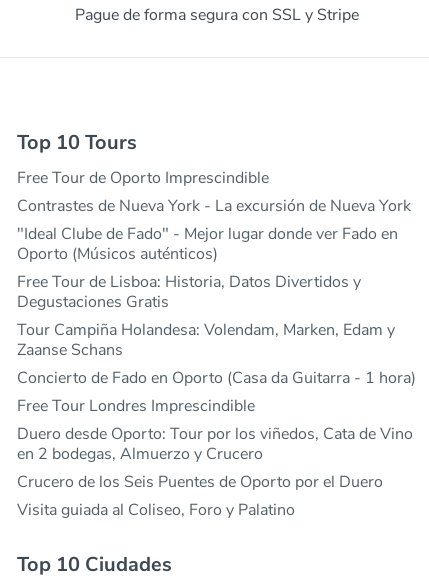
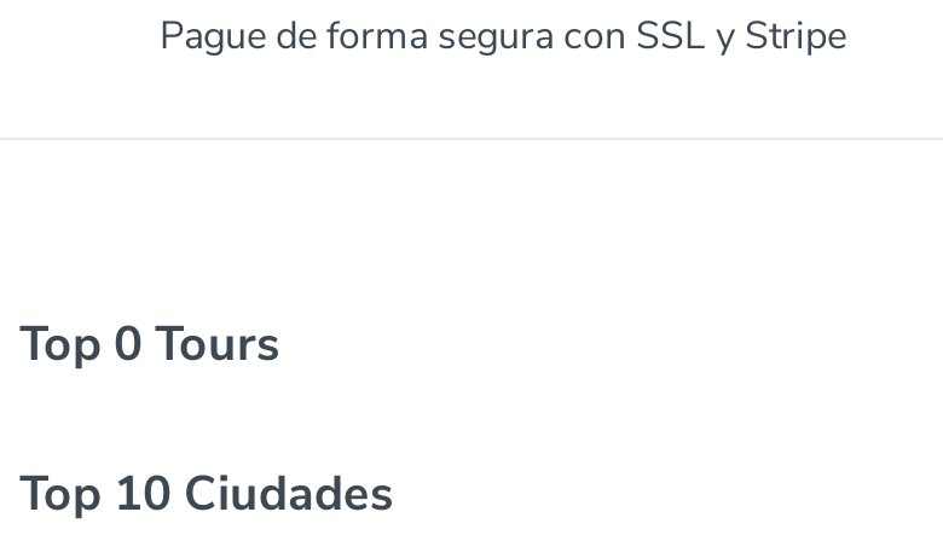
- Top 10 Tours
- Free Tour de Oporto Imprescindible
- Contrastes de Nueva York - La excursión de Nueva York
- "Ideal Clube de Fado" - Mejor lugar donde ver Fado en
- Oporto (Músicos auténticos)
- Free Tour de Lisboa: Historia, Datos Divertidos y
- Degustaciones Gratis
- Tour Campiña Holandesa: Volendam, Marken, Edam y
- Zaanse Schans
- Concierto de Fado en Oporto (Casa da Guitarra - 1 hora)
- Free Tour Londres Imprescindible
- Duero desde Oporto: Tour por los viñedos, Cata de Vino
- en 2 bodegas, Almuerzo y Crucero
- Crucero de los Seis Puentes de Oporto por el Duero
- Visita guiada al Coliseo, Foro y Palatino
+ Top 0 Tours
